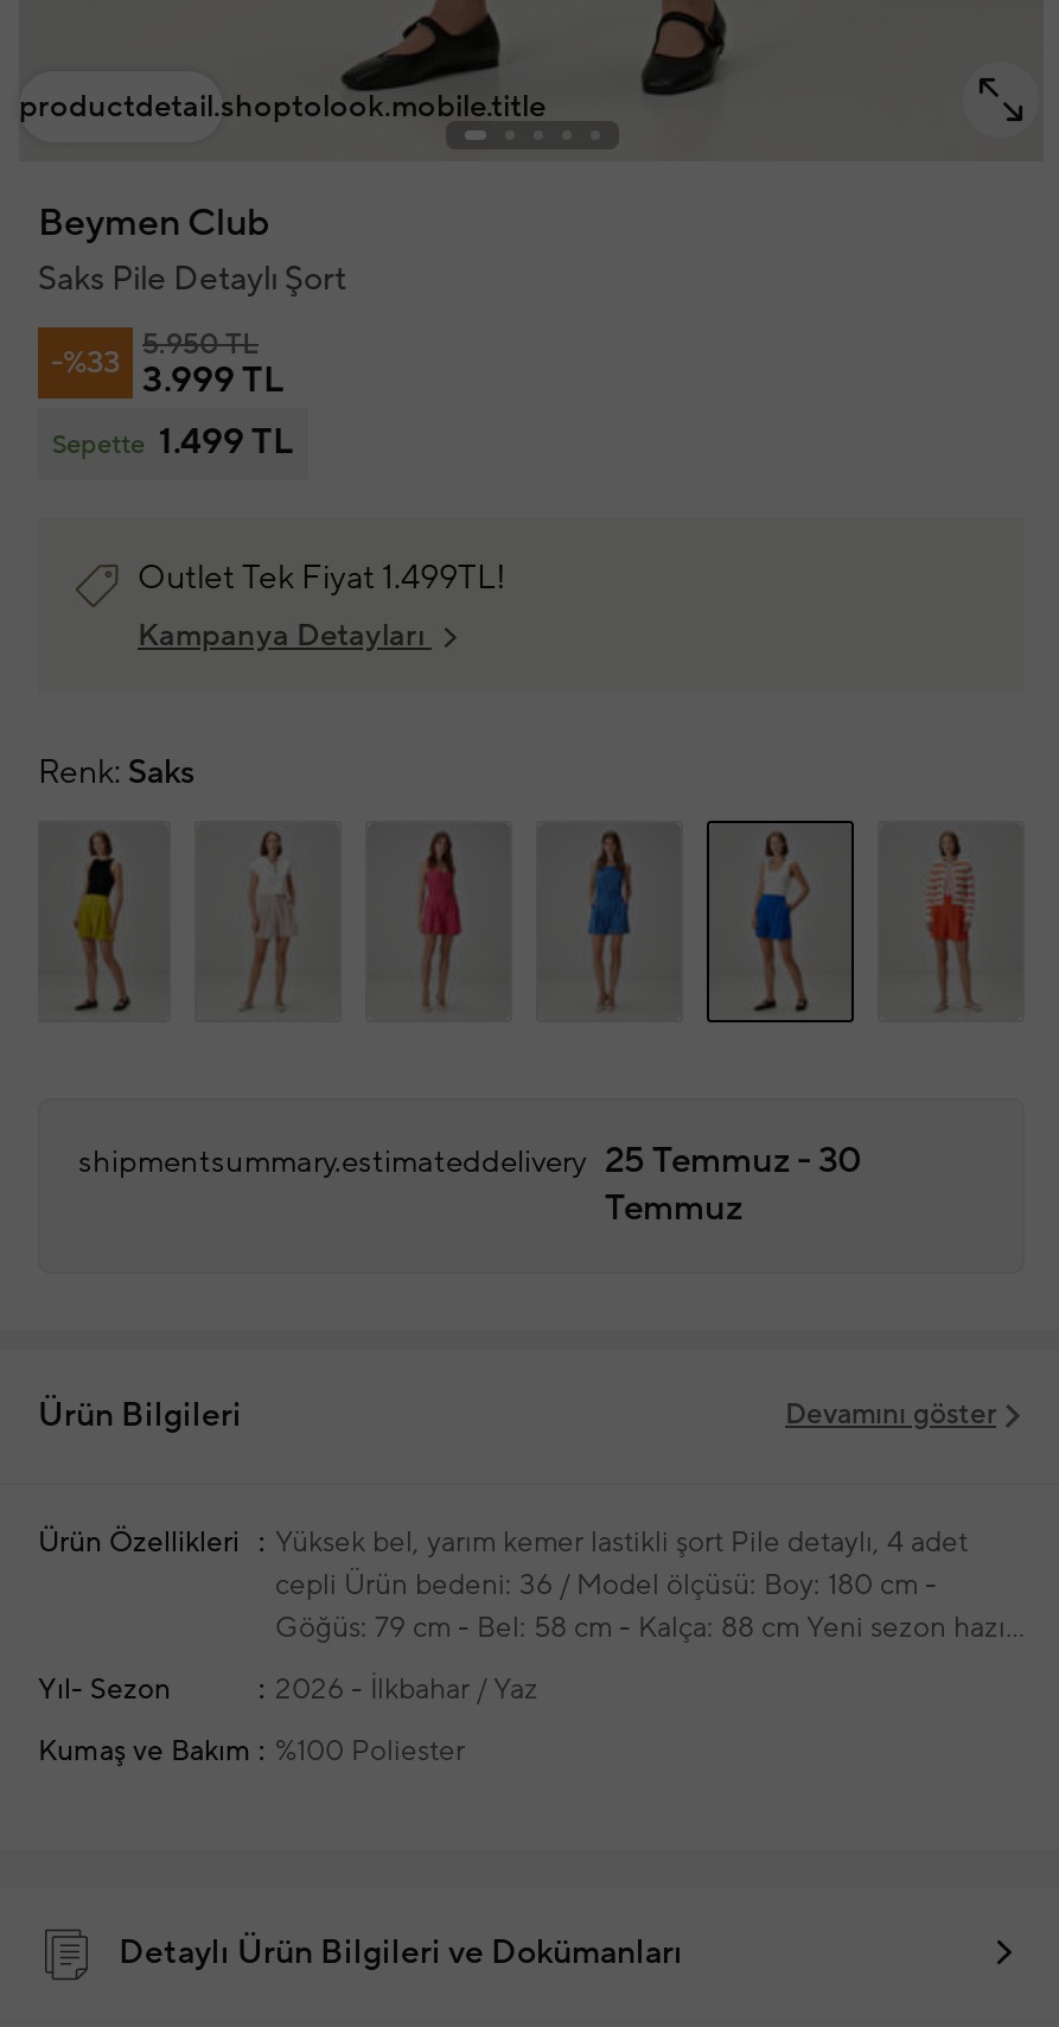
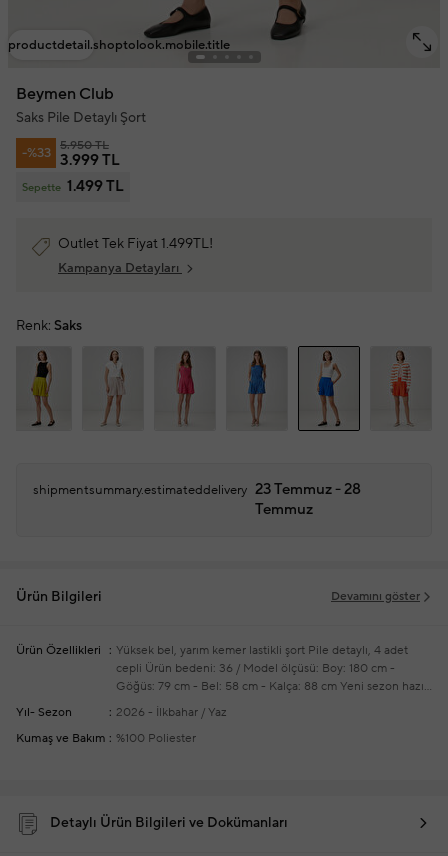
- shipmentsummary.estimateddelivery 25 Temmuz - 30
+ shipmentsummary.estimateddelivery 23 Temmuz - 28
